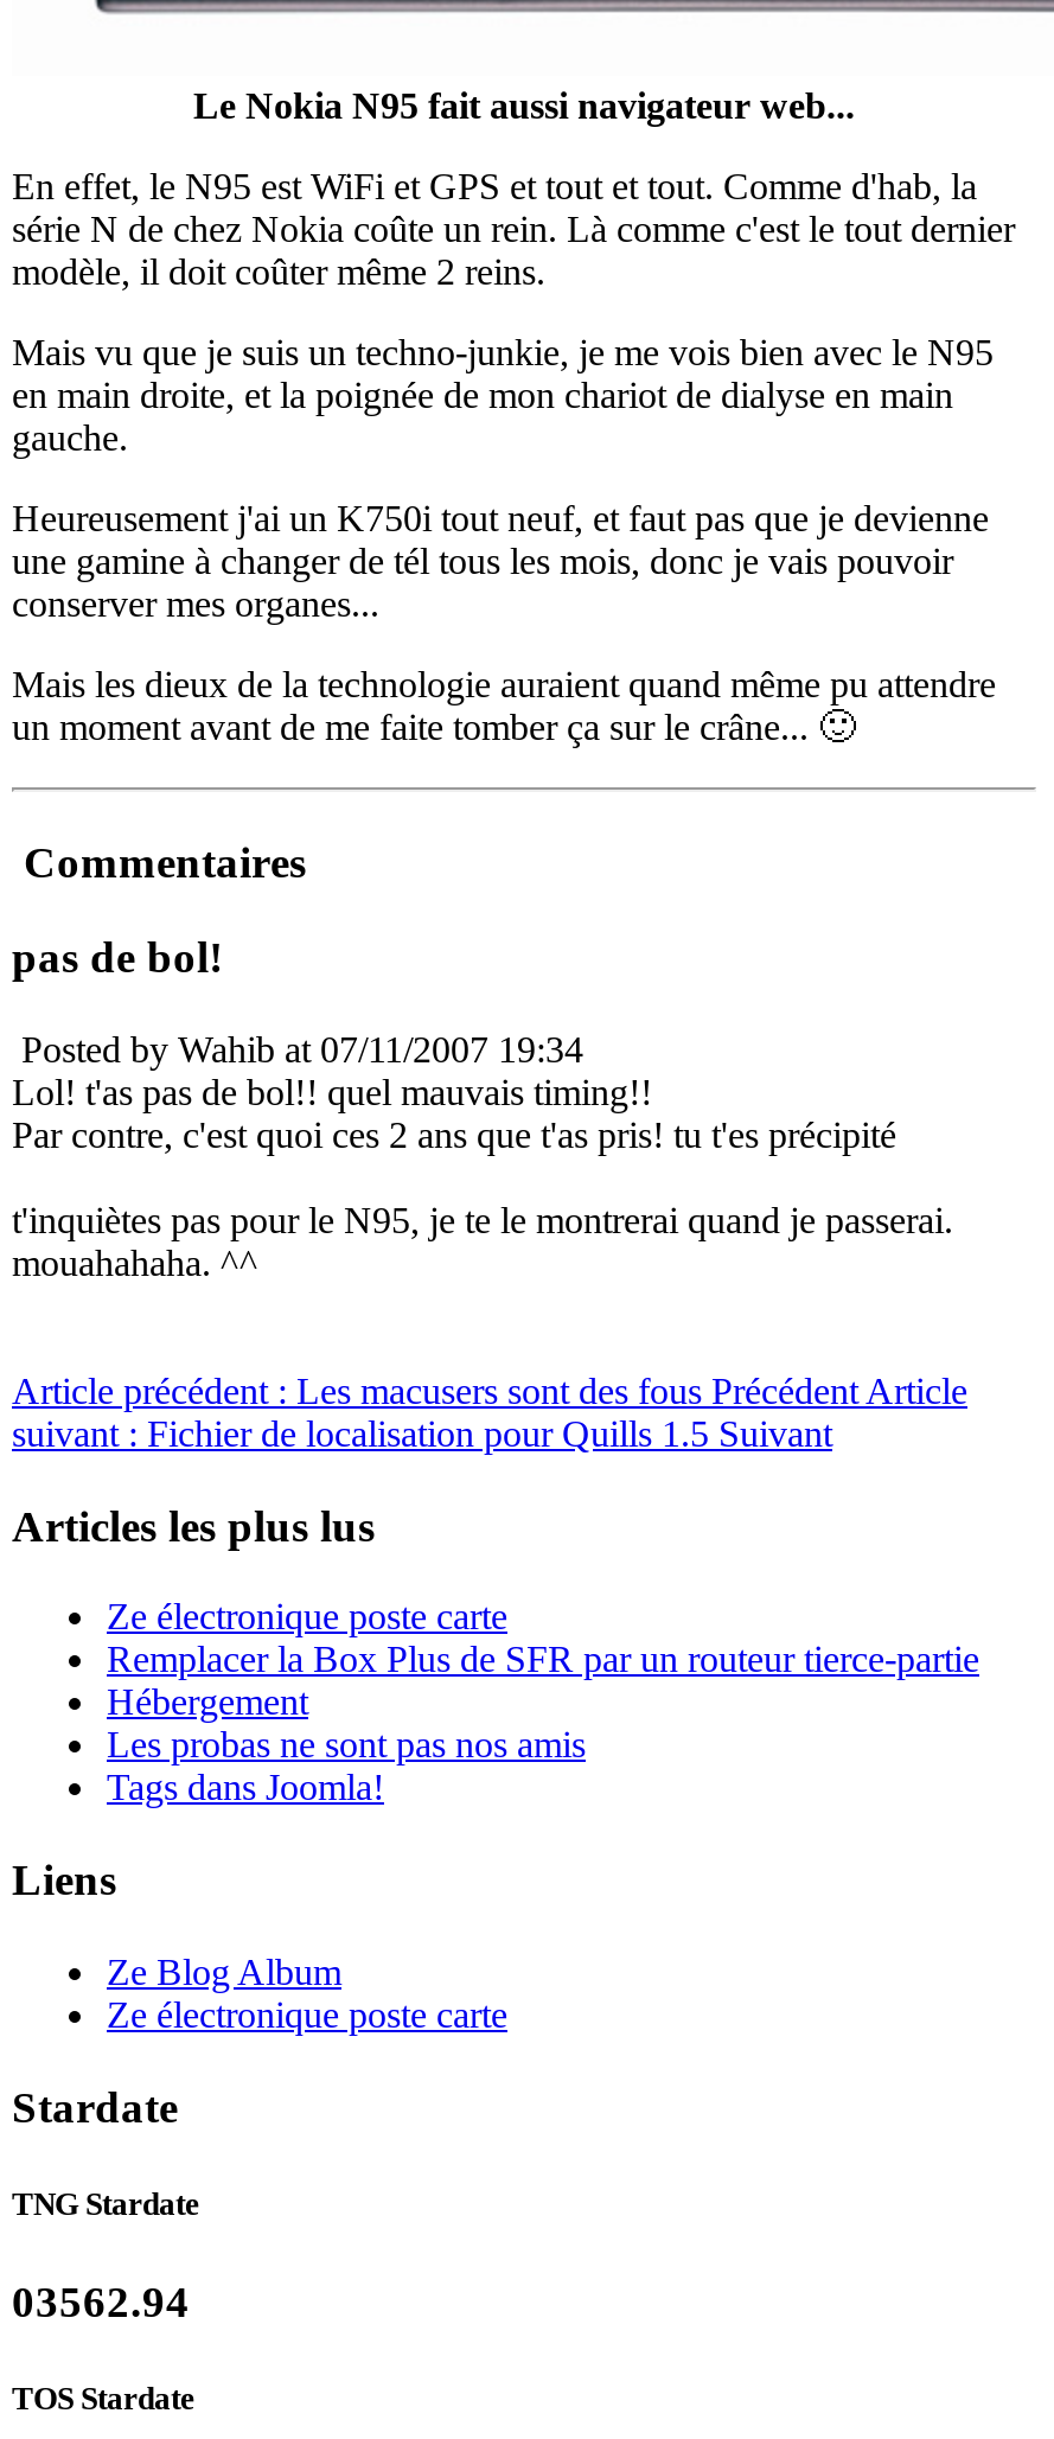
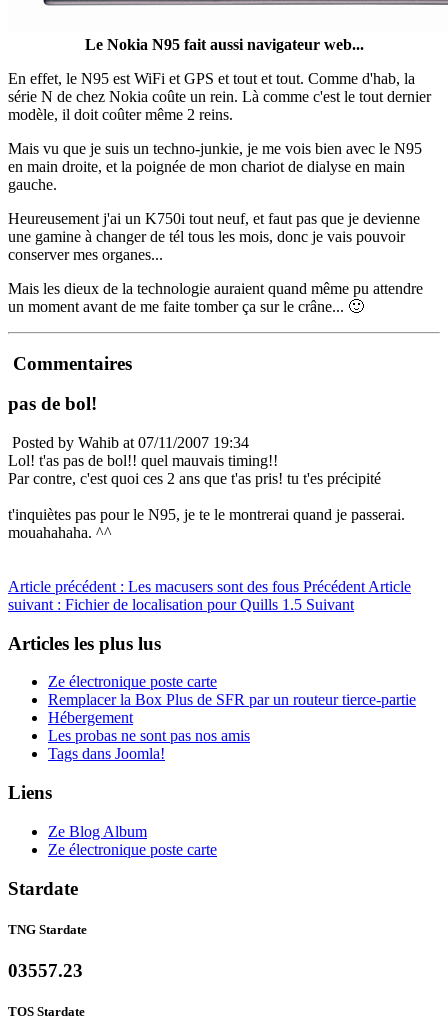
- 03562.94
+ 03557.23
